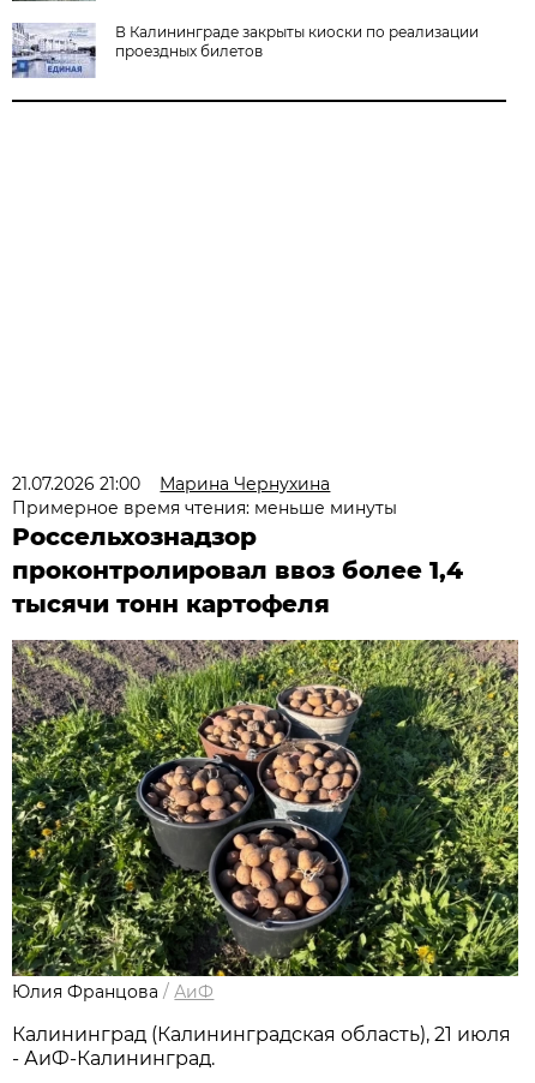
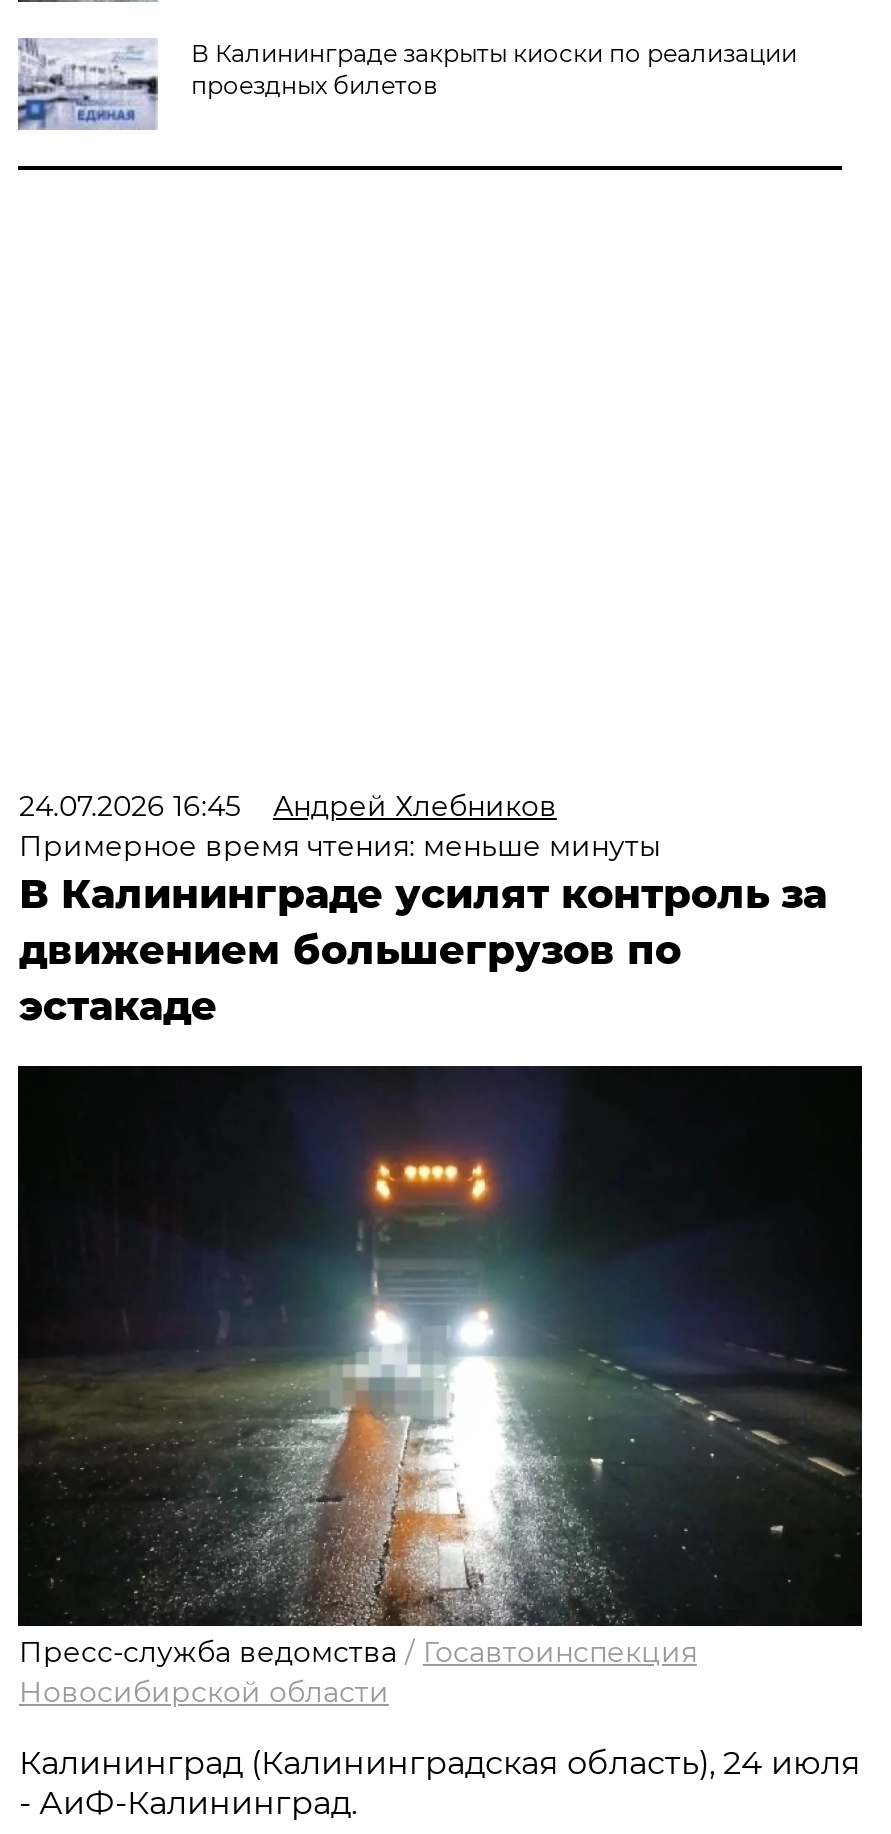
- 21.07.2026 21:00
- Марина Чернухина
+ 24.07.2026 16:45
+ Андрей Хлебников

- Россельхознадзор
- проконтролировал ввоз более 1,4
- тысячи тонн картофеля
+ В Калининграде усилят контроль за
+ движением большегрузов по
+ эстакаде

- [image]
- Юлия Францова / АиФ
+ [image]
+ Пресс-служба ведомства / Госавтоинспекция
+ Новосибирской области

- Калининград (Калининградская область), 21 июля
+ Калининград (Калининградская область), 24 июля
